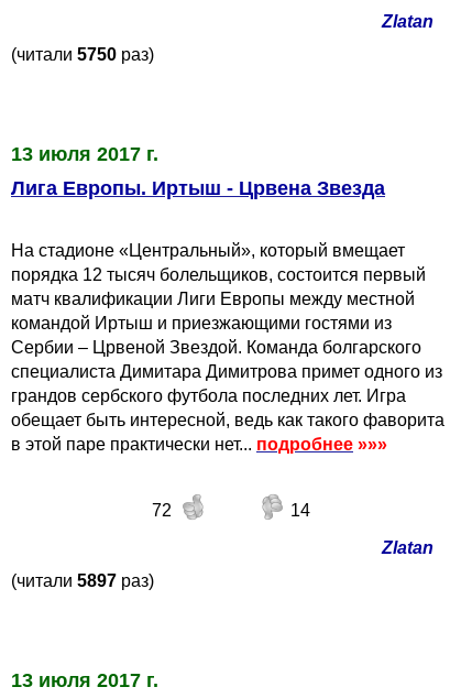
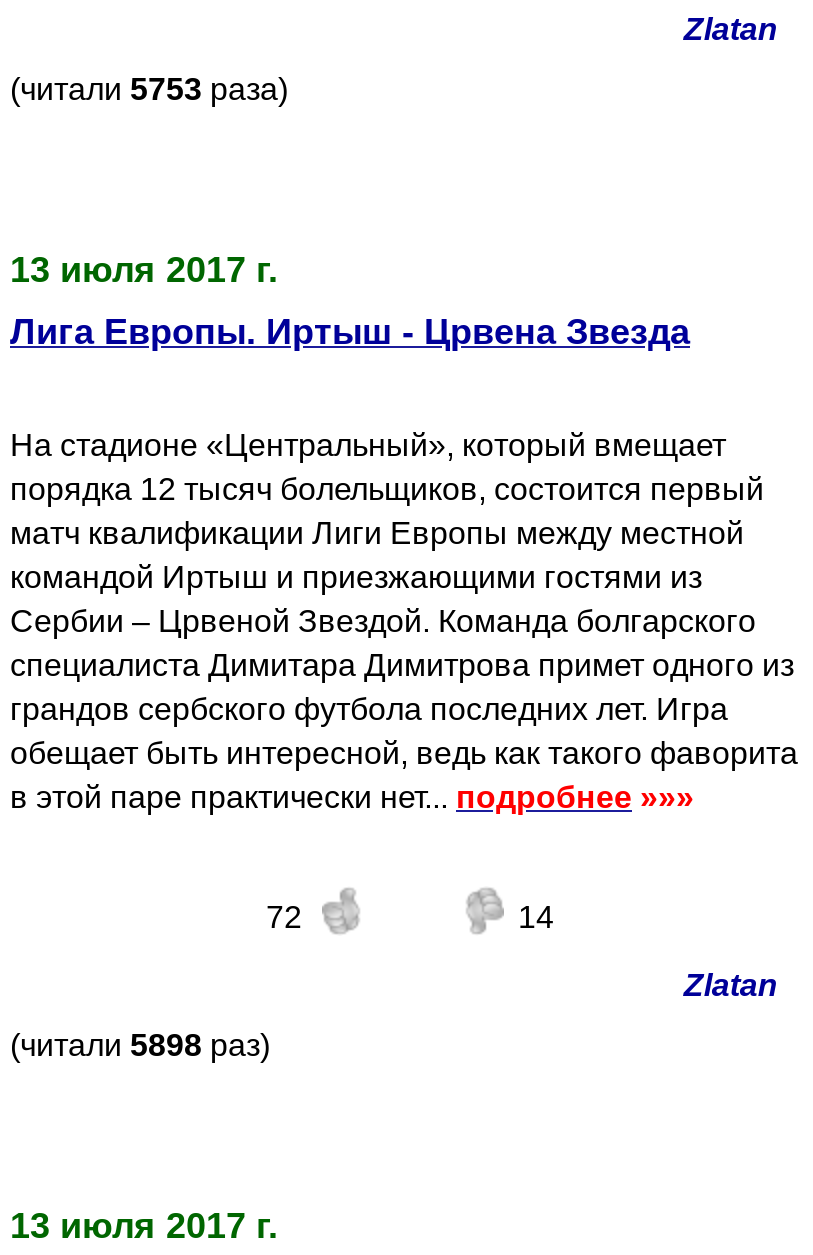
- (читали 5750 раз)
+ (читали 5753 раза)

- (читали 5897 раз)
+ (читали 5898 раз)
